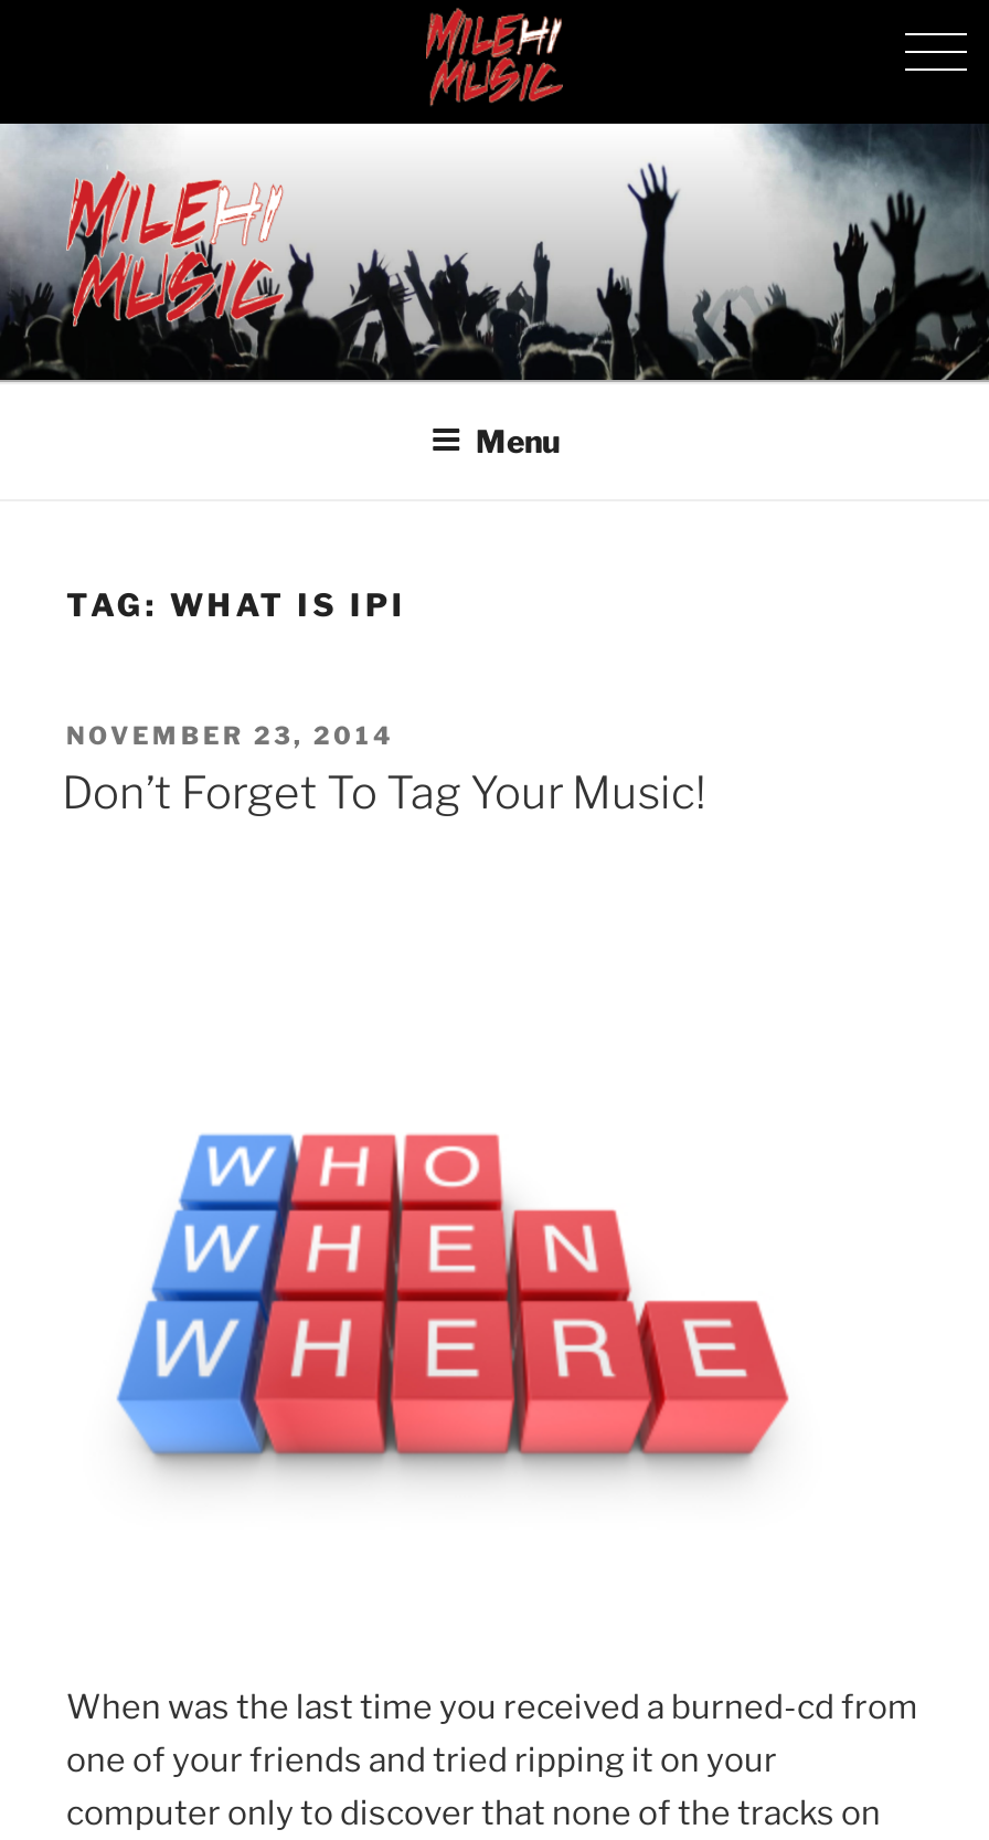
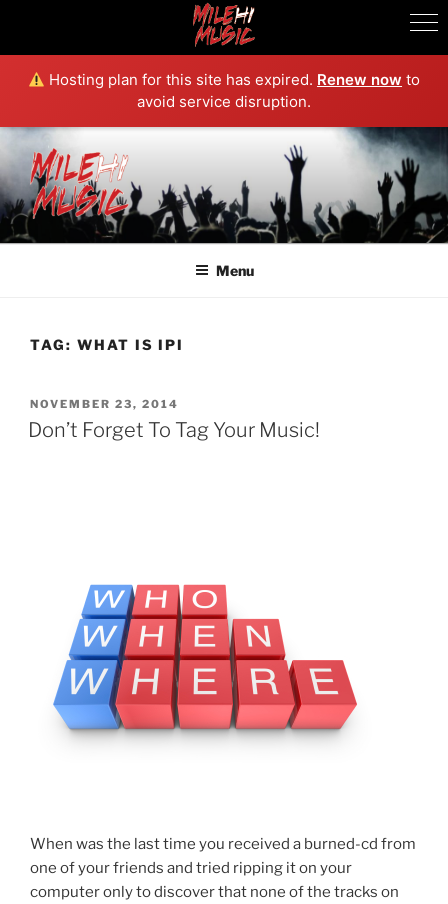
+ [image]
+ Hosting plan for this site has expired. Renew now to
+ avoid service disruption.
